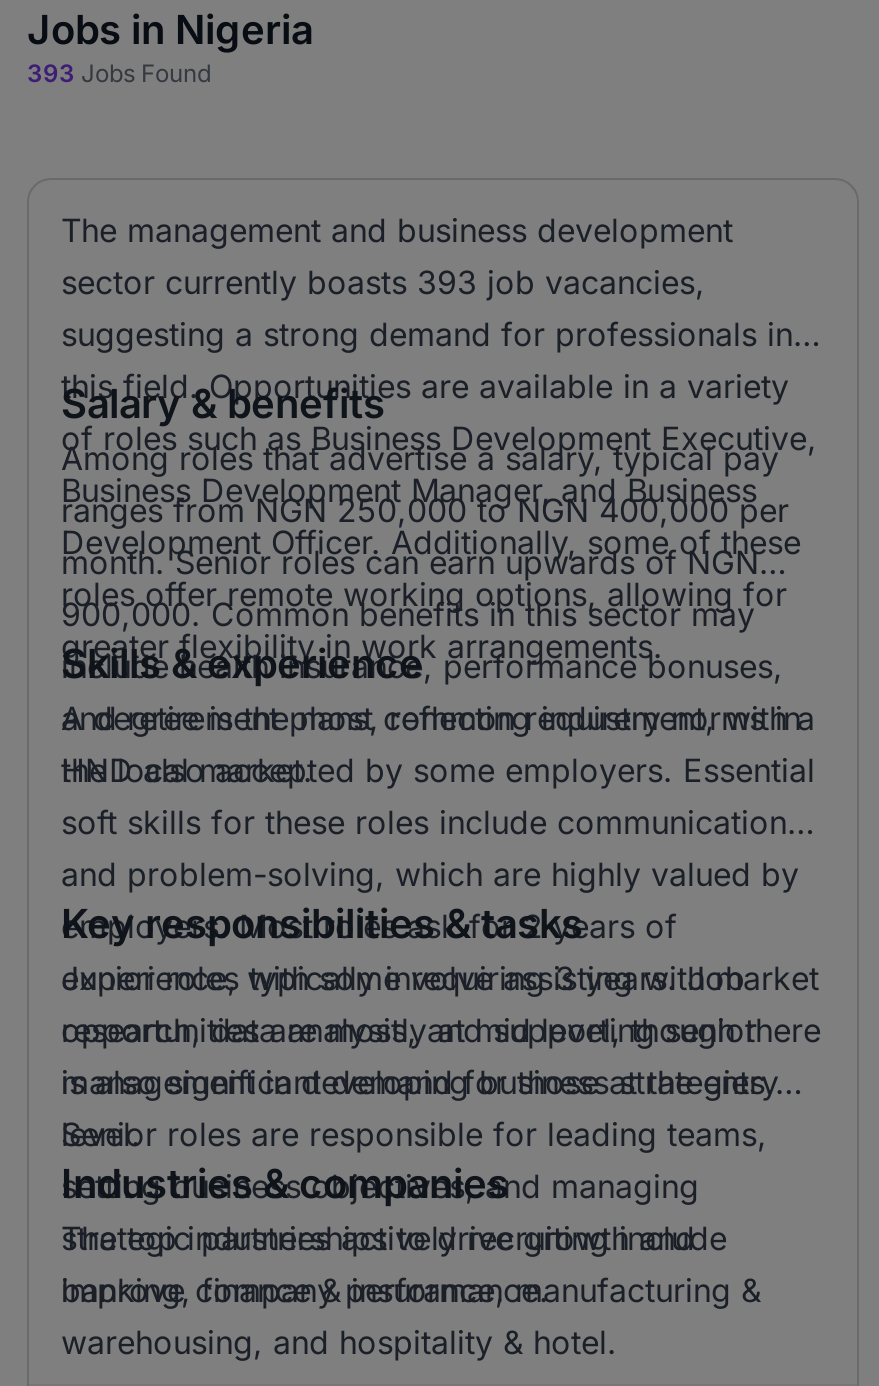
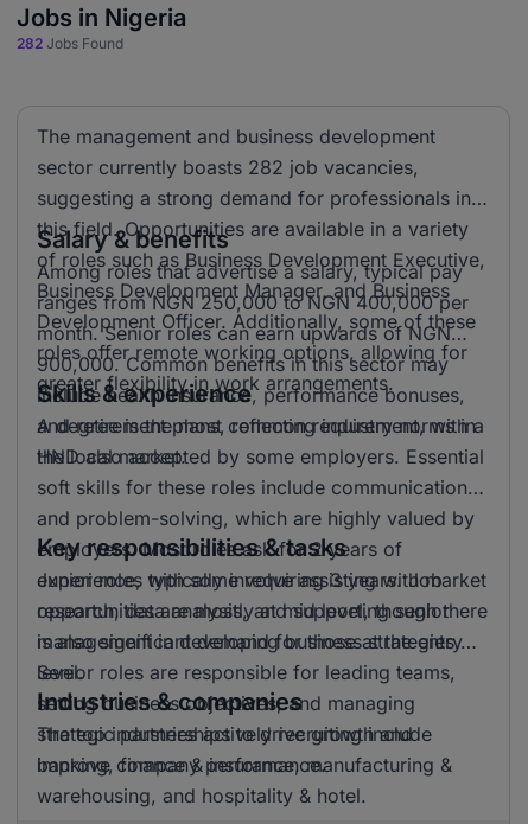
- 393 Jobs Found
+ 282 Jobs Found

- sector currently boasts 393 job vacancies,
+ sector currently boasts 282 job vacancies,
